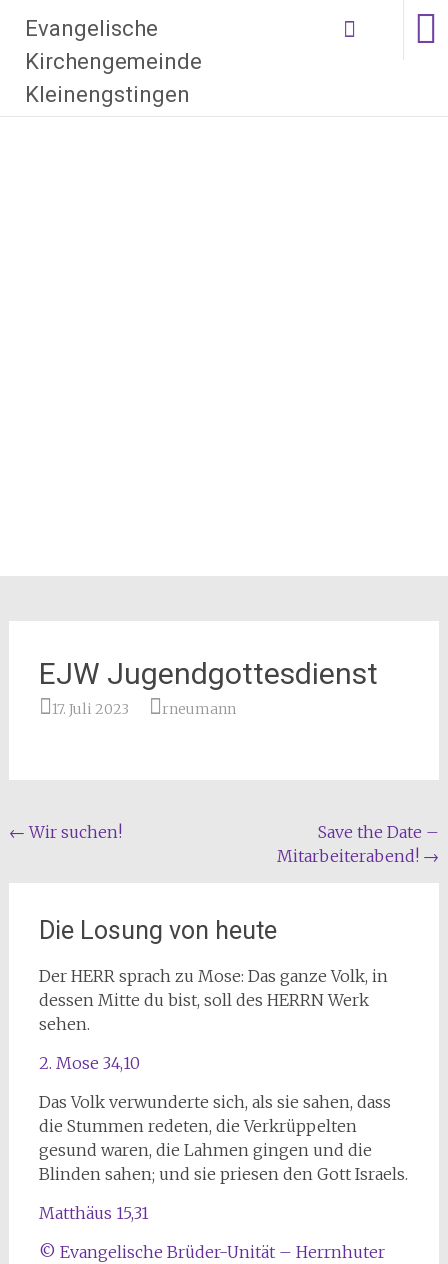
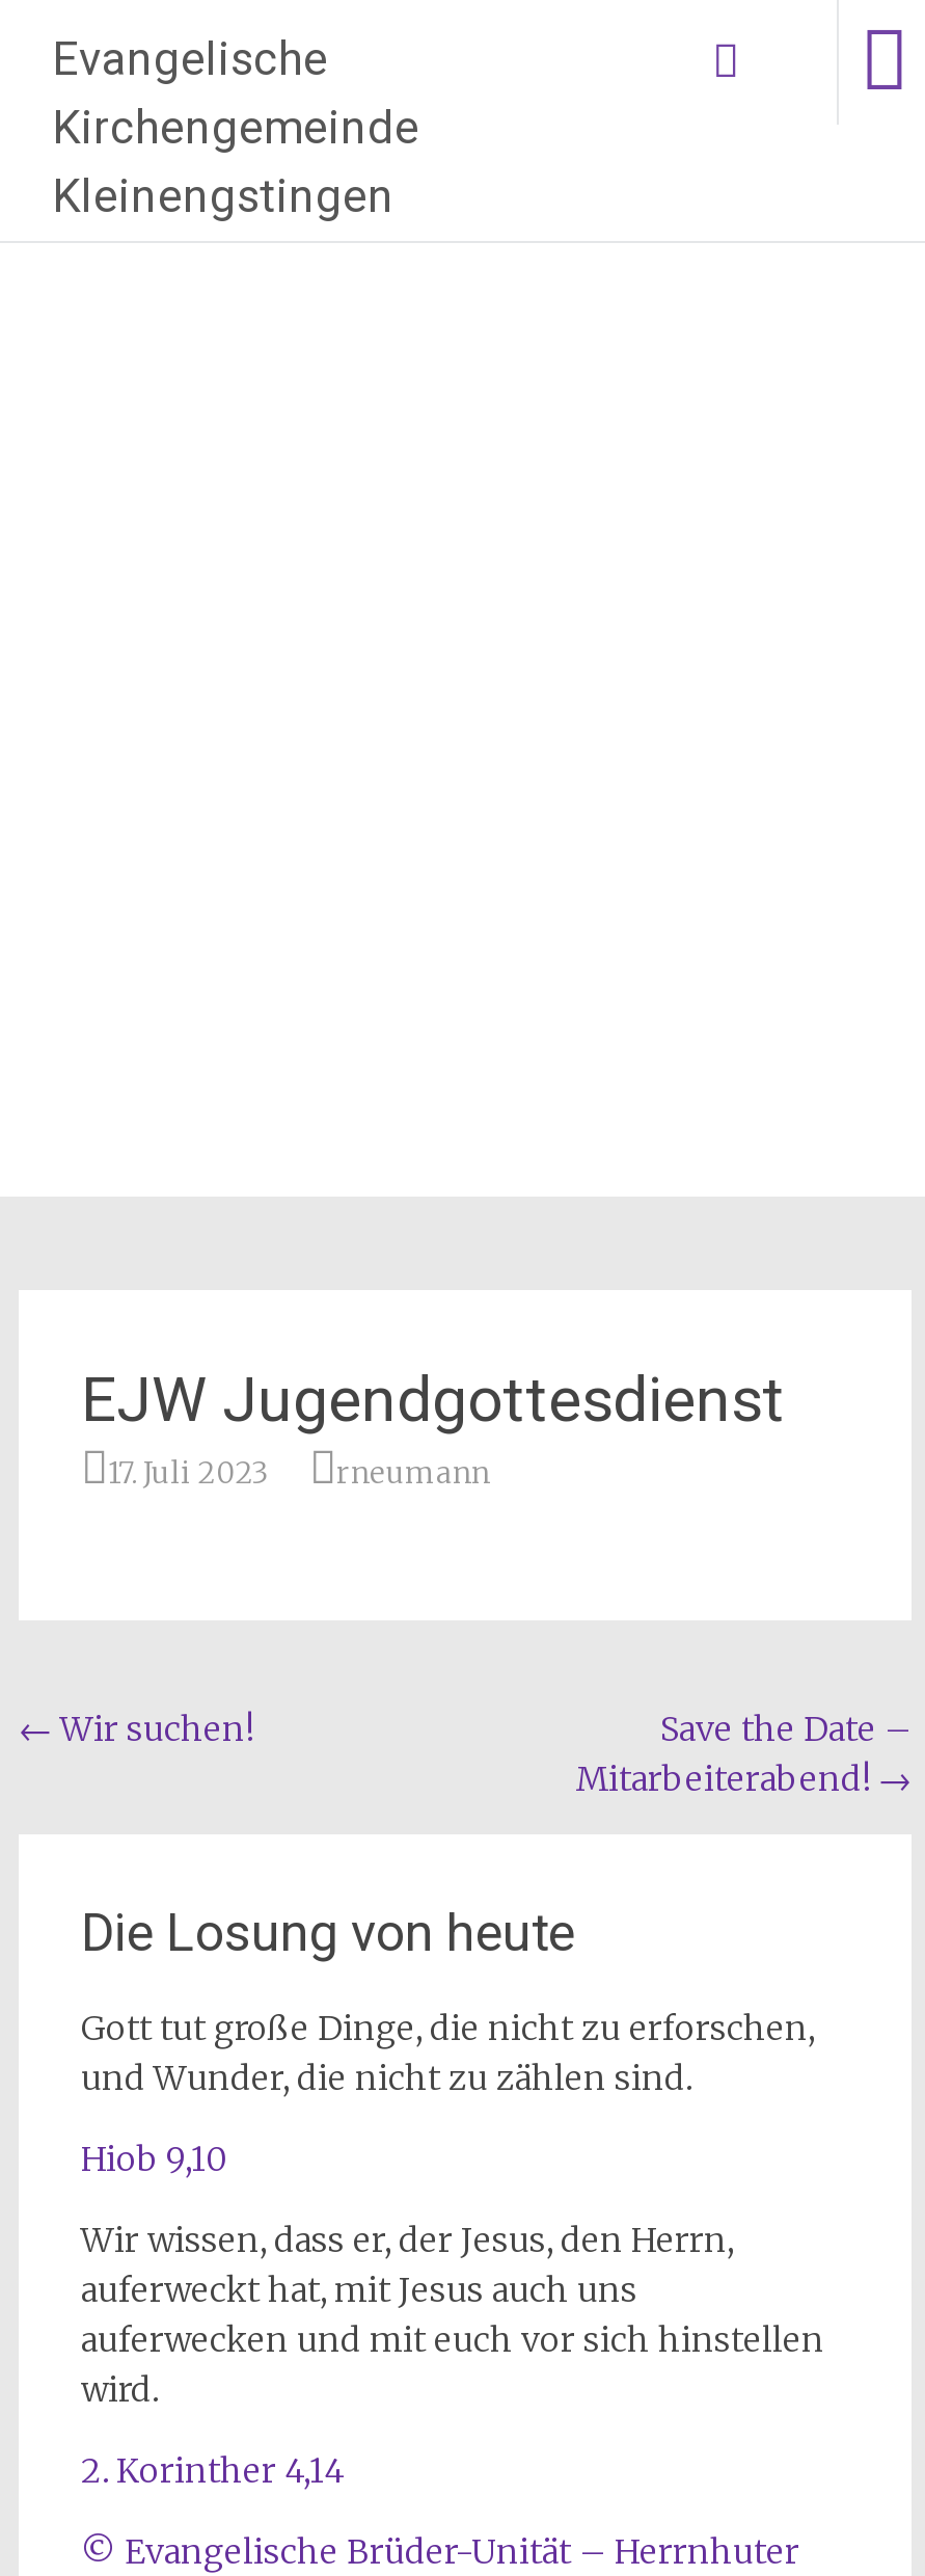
- Der HERR sprach zu Mose: Das ganze Volk, in
- dessen Mitte du bist, soll des HERRN Werk
- sehen.
+ Gott tut große Dinge, die nicht zu erforschen,
+ und Wunder, die nicht zu zählen sind.

- 2. Mose 34,10
+ Hiob 9,10

- Das Volk verwunderte sich, als sie sahen, dass
- die Stummen redeten, die Verkrüppelten
- gesund waren, die Lahmen gingen und die
- Blinden sahen; und sie priesen den Gott Israels.
+ Wir wissen, dass er, der Jesus, den Herrn,
+ auferweckt hat, mit Jesus auch uns
+ auferwecken und mit euch vor sich hinstellen
+ wird.

- Matthäus 15,31
+ 2. Korinther 4,14
